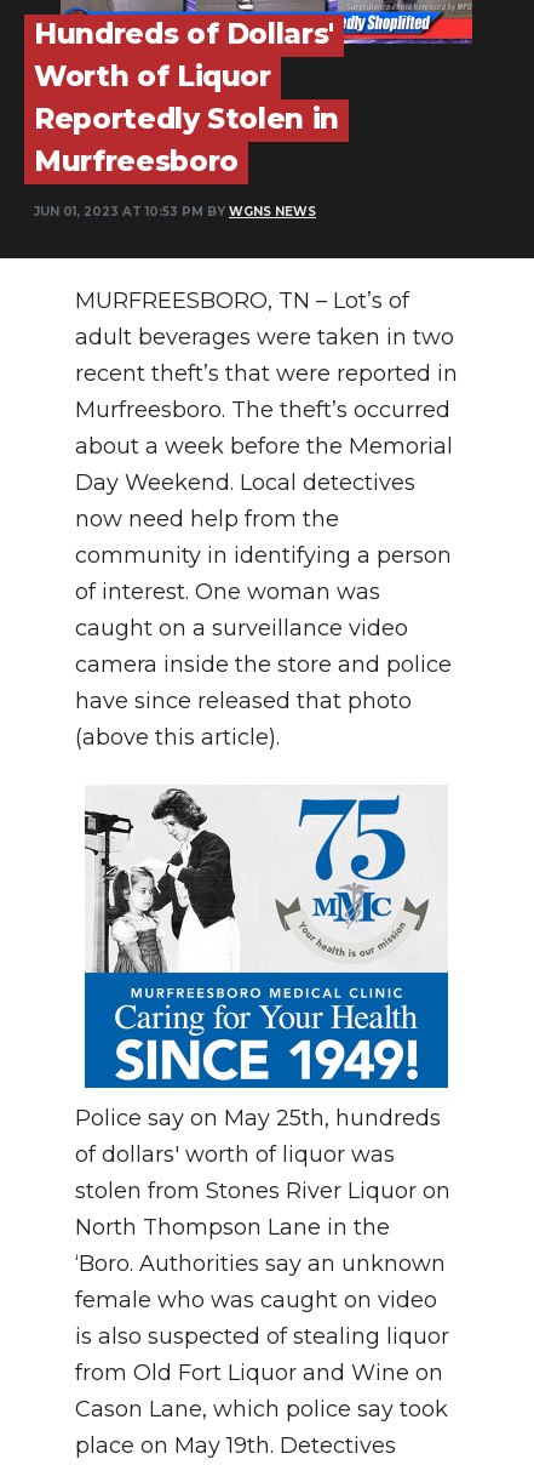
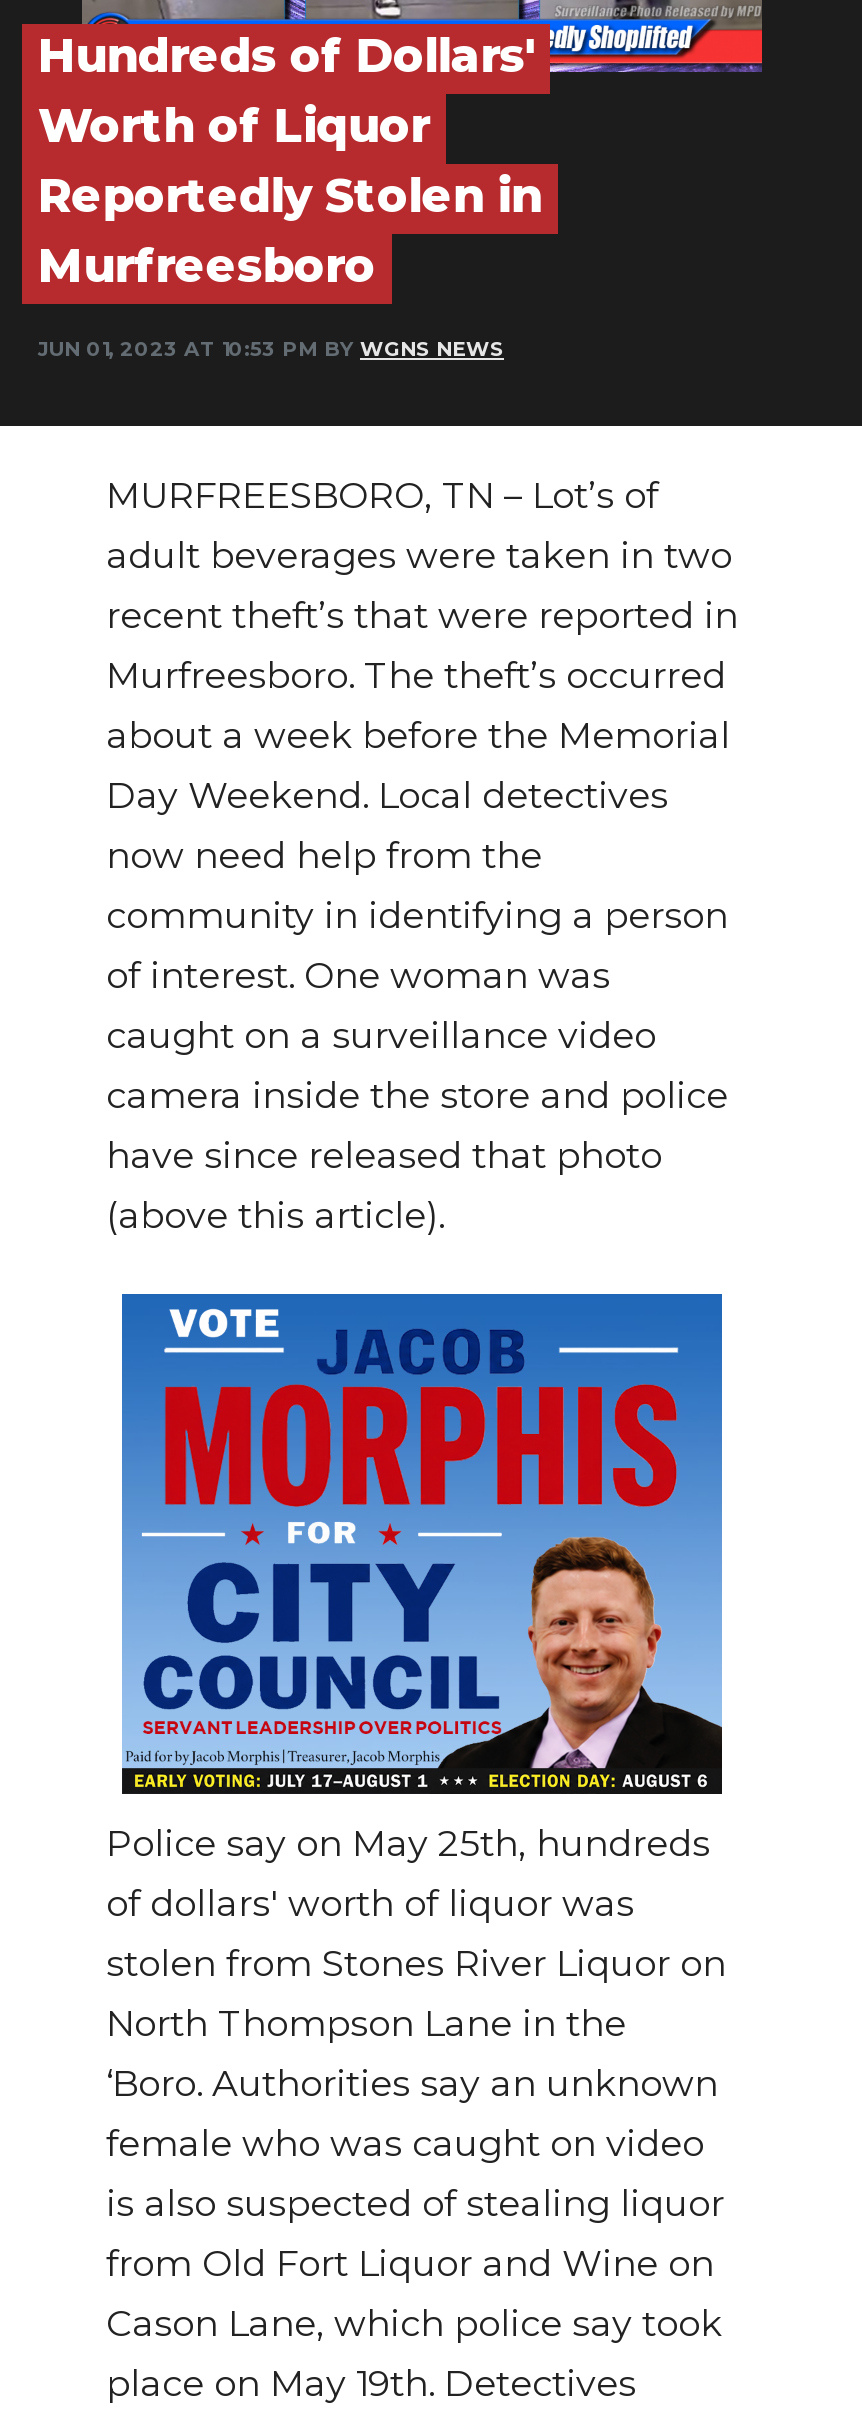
- [image]
+ [image]
